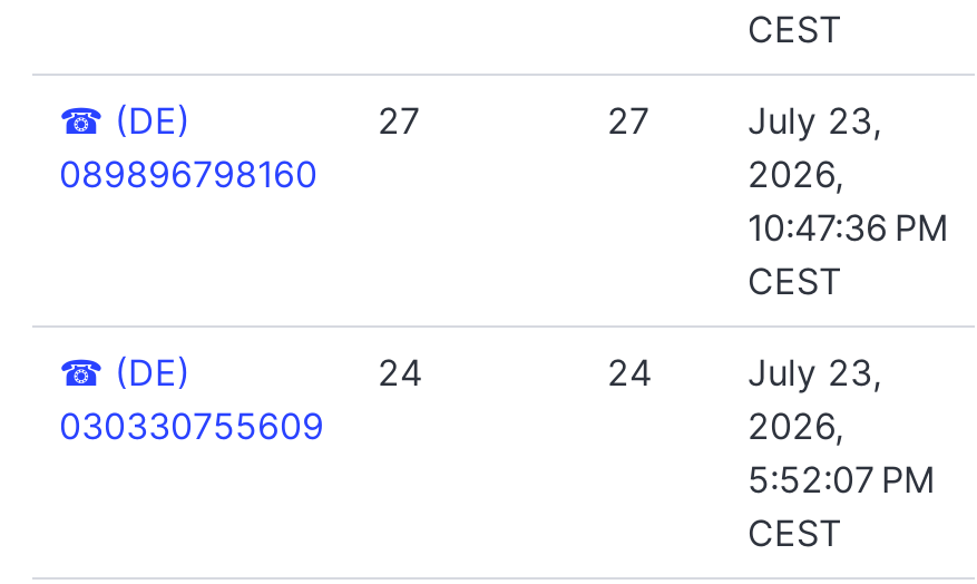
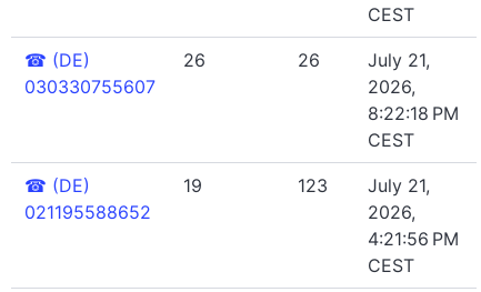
- 27
+ 26

- 27
+ 26

- July 23,
+ July 21,

- 089896798160
+ 030330755607

- 10:47:36 PM
+ 8:22:18 PM

- 24
+ 19

- 24
+ 123

- July 23,
+ July 21,

- 030330755609
+ 021195588652

- 5:52:07 PM
+ 4:21:56 PM
